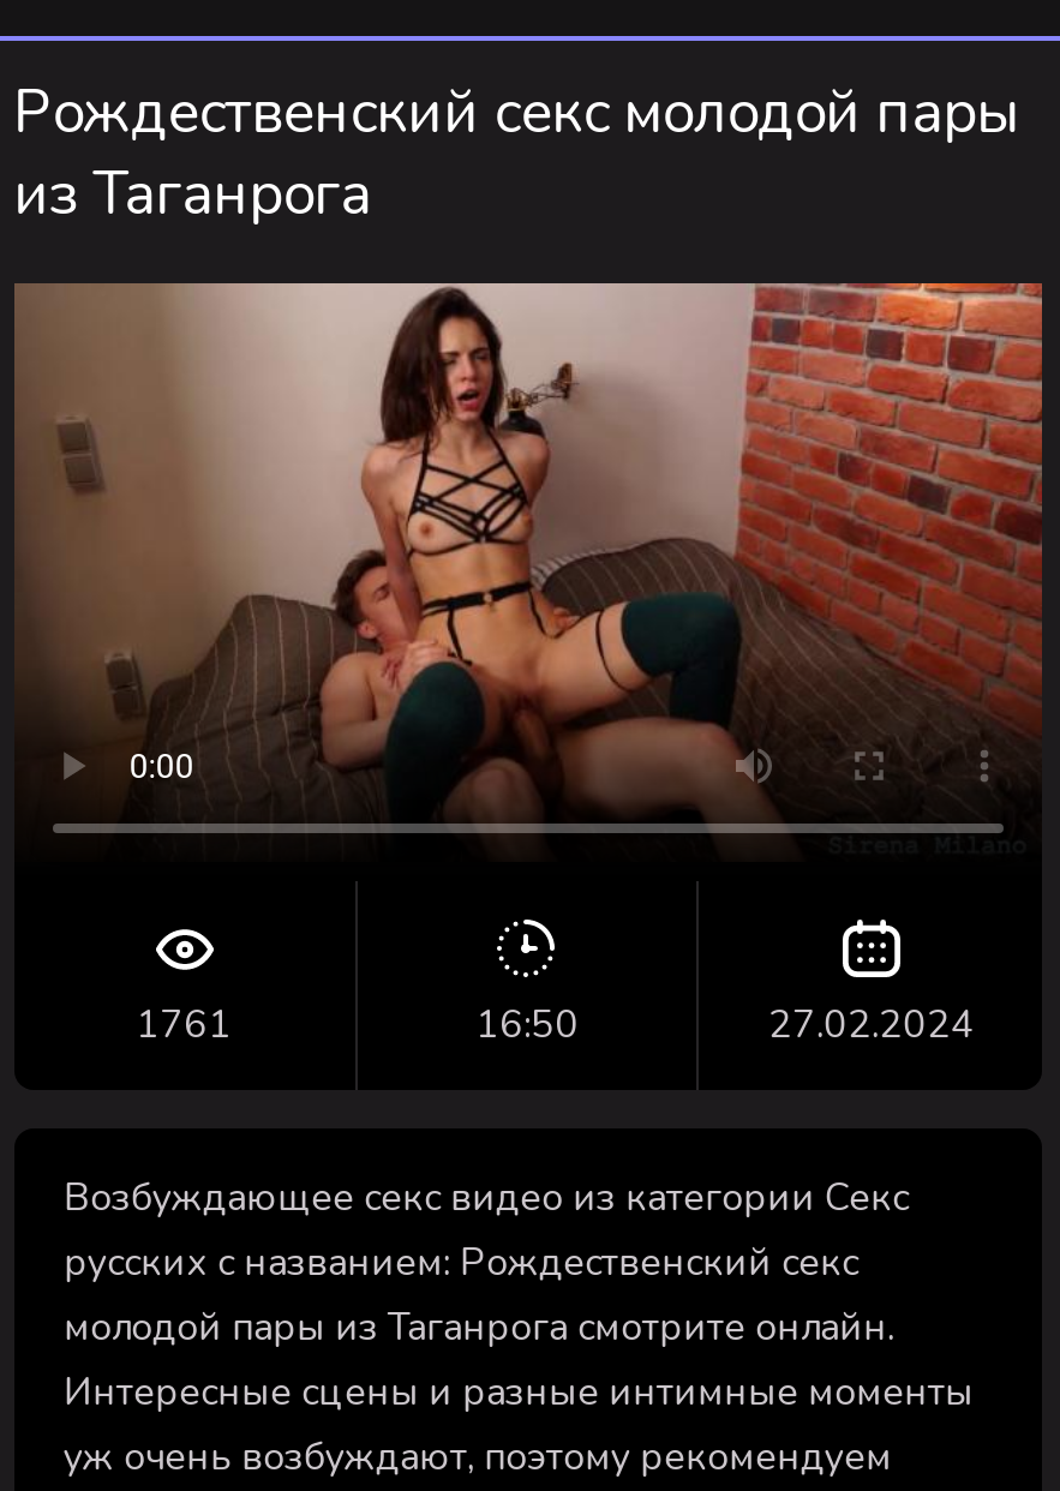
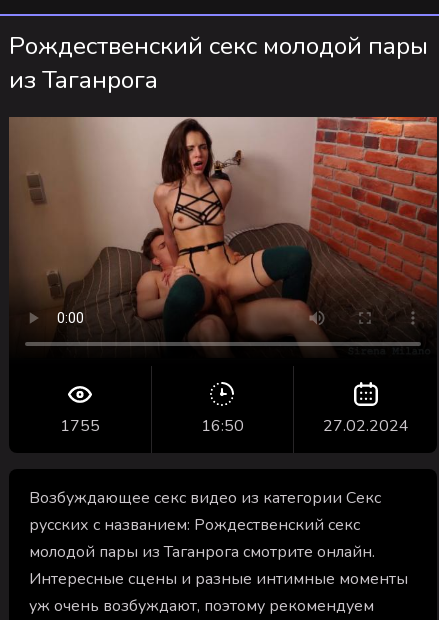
- 1761
+ 1755
